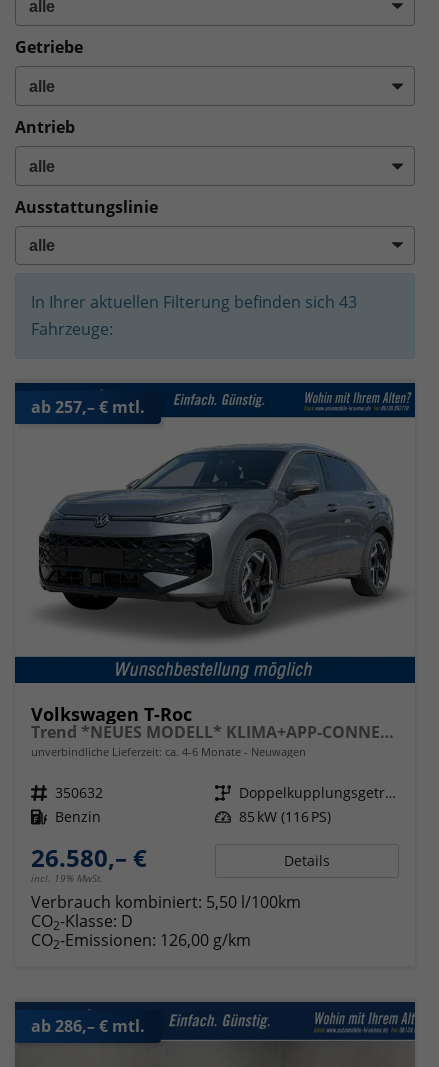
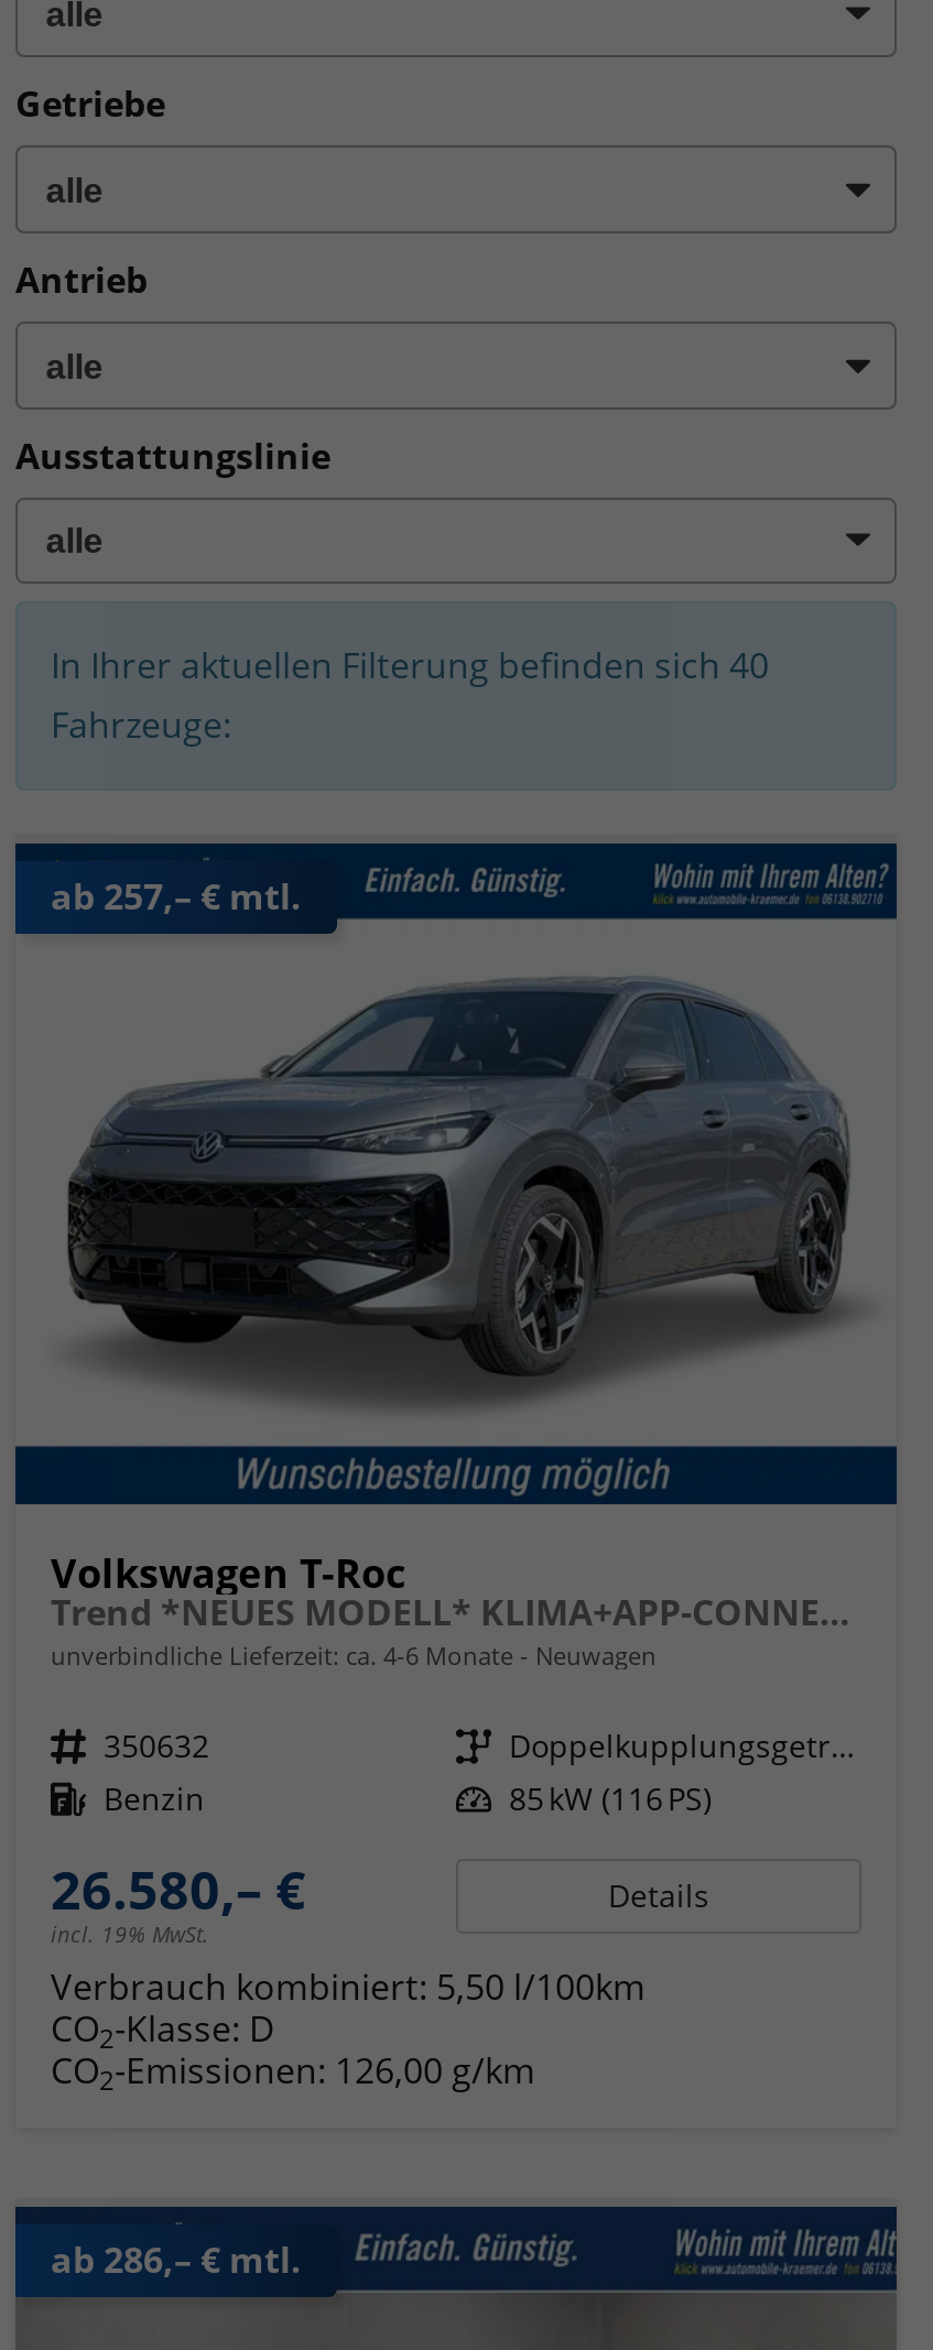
- In Ihrer aktuellen Filterung befinden sich 43
+ In Ihrer aktuellen Filterung befinden sich 40
